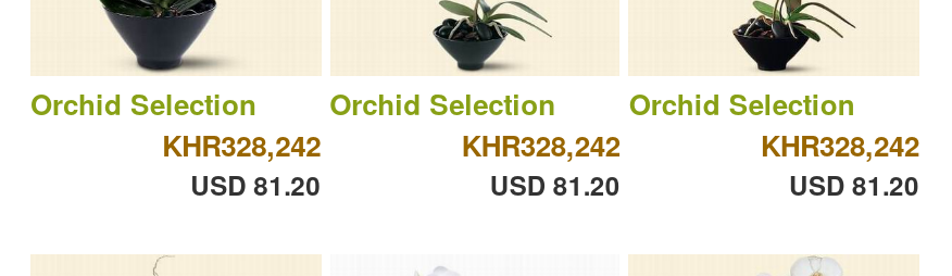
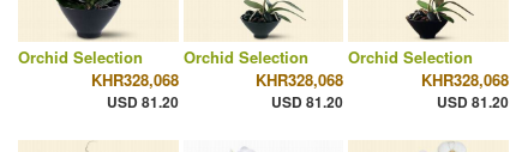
- KHR328,242
+ KHR328,068

- KHR328,242
+ KHR328,068

- KHR328,242
+ KHR328,068
